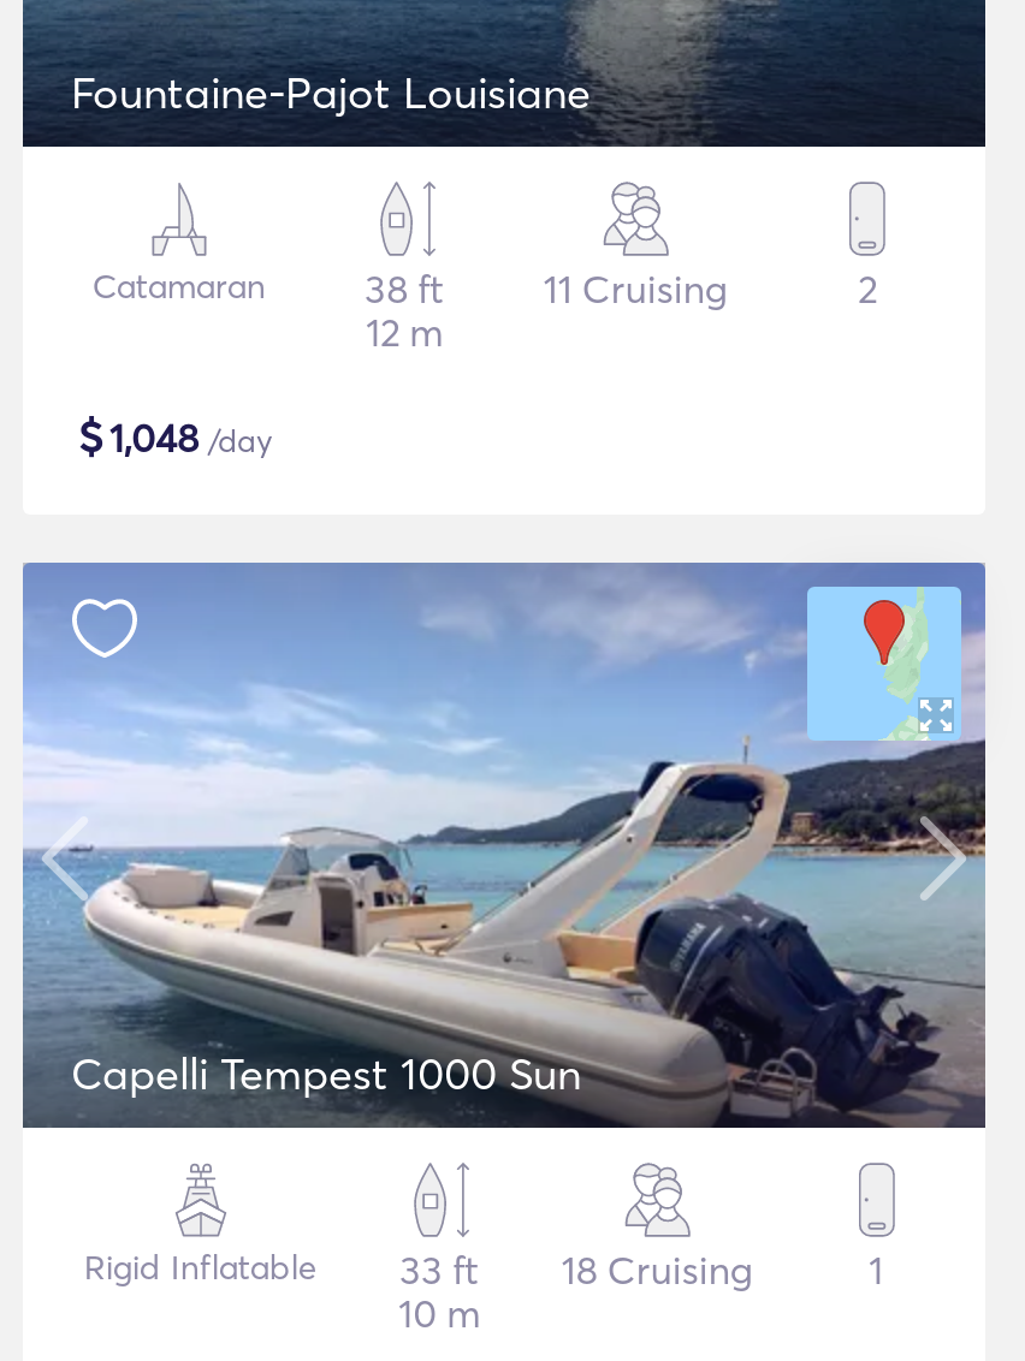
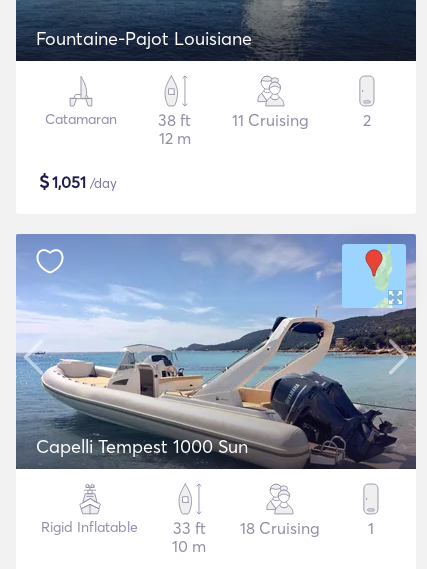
- $1,048 /day
+ $1,051 /day
